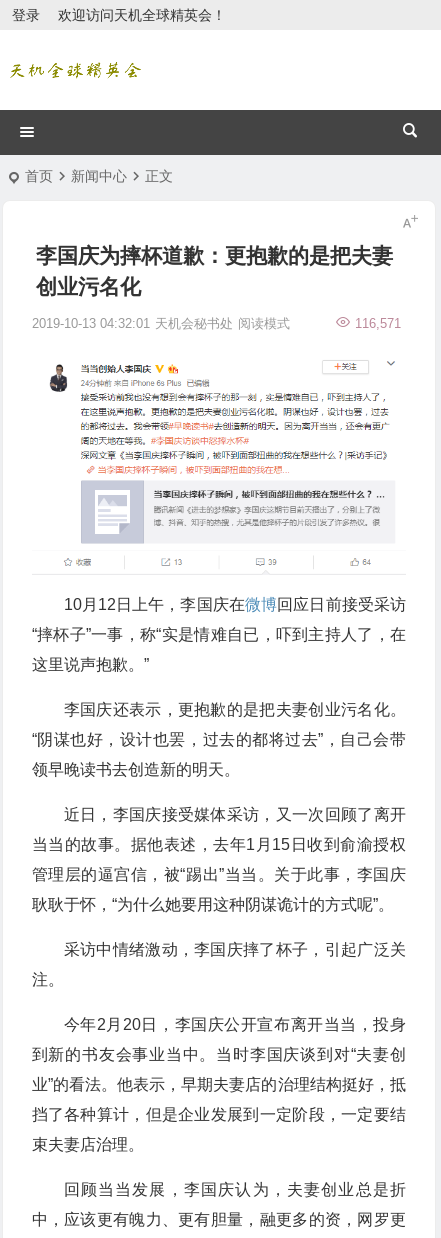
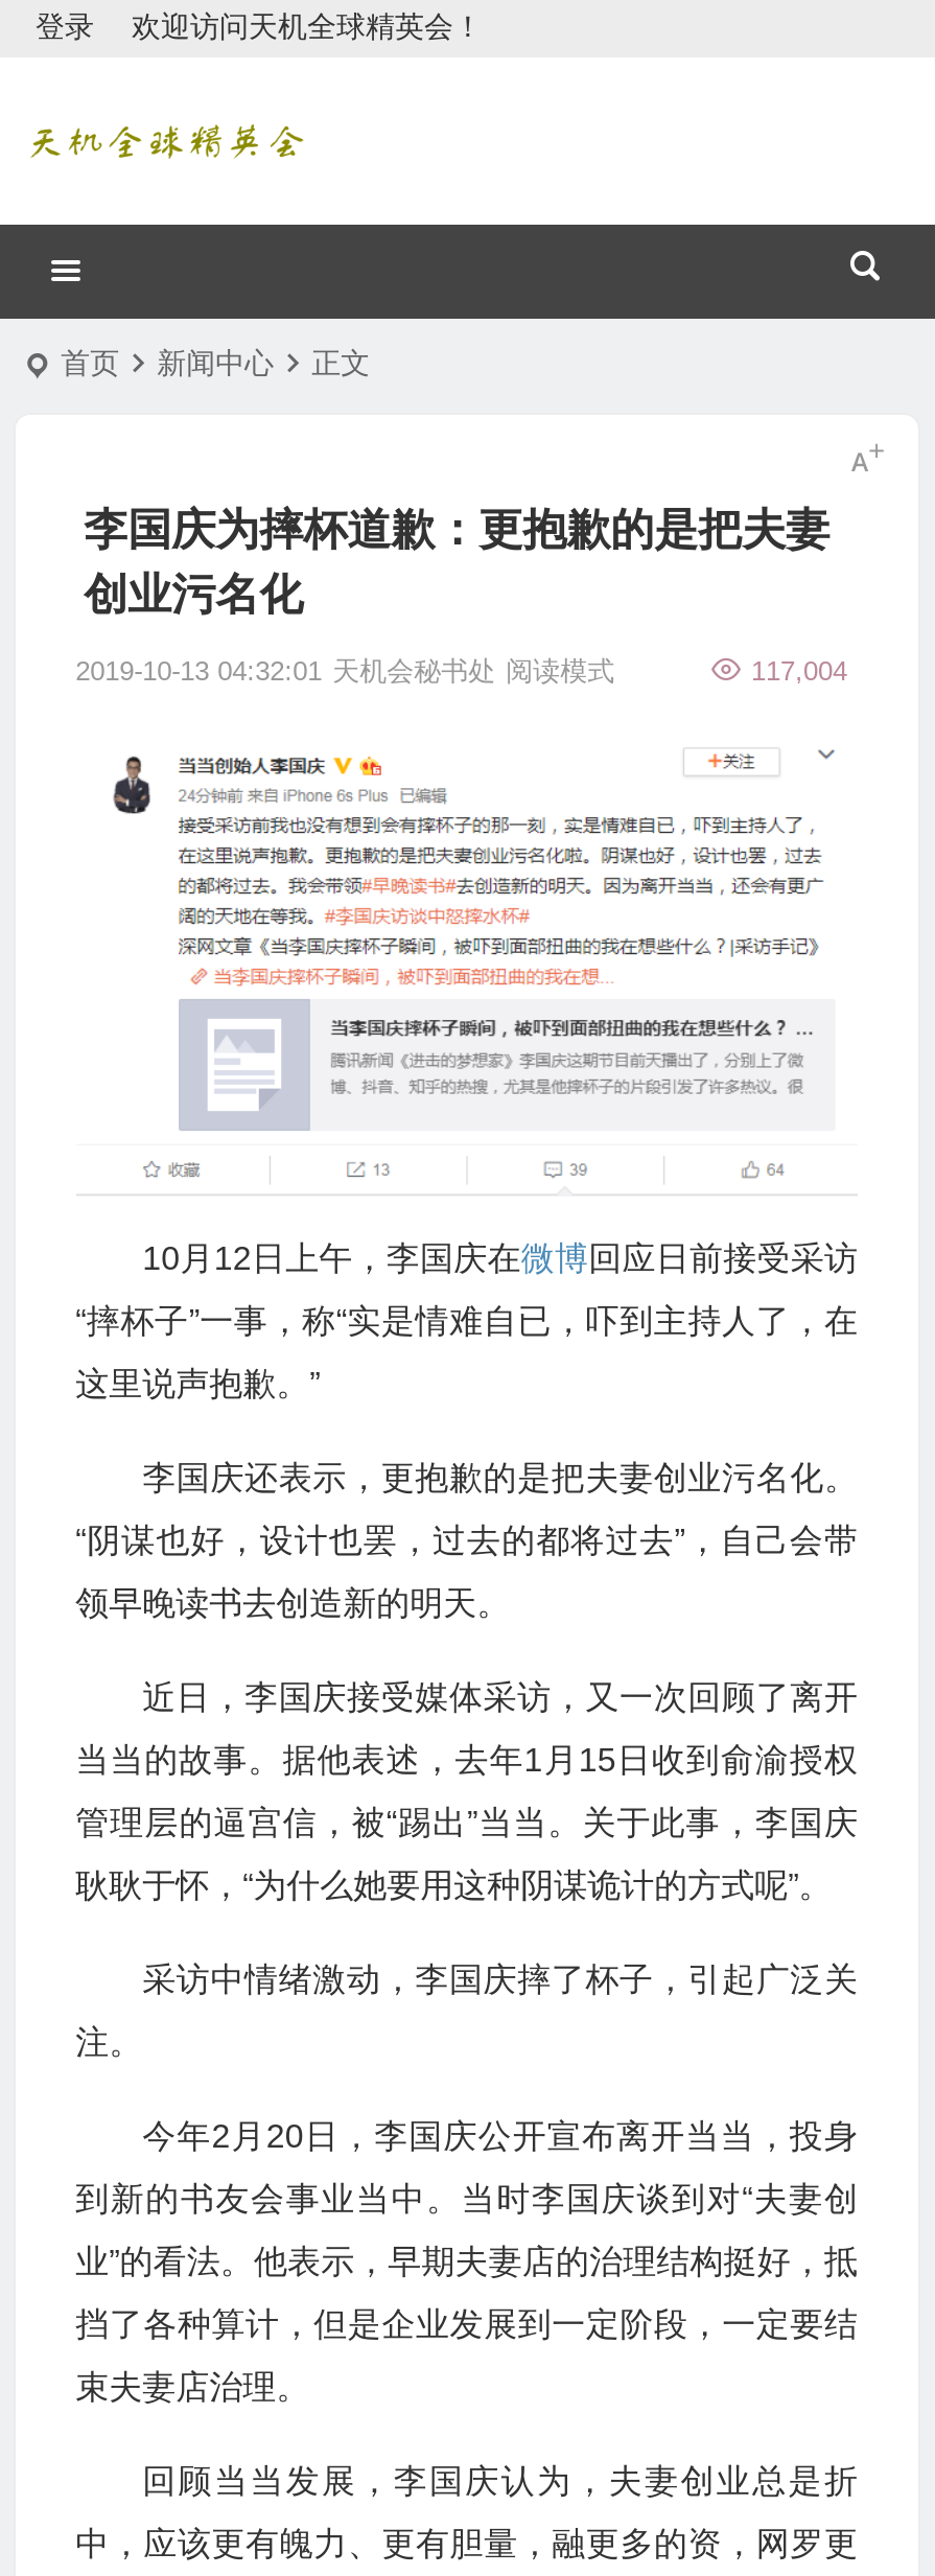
- 116,571
+ 117,004
